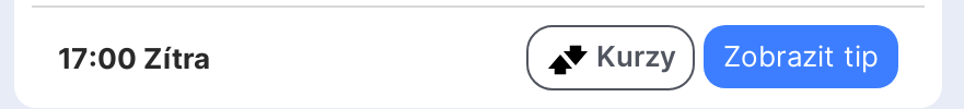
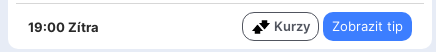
- 17:00 Zítra
+ 19:00 Zítra
